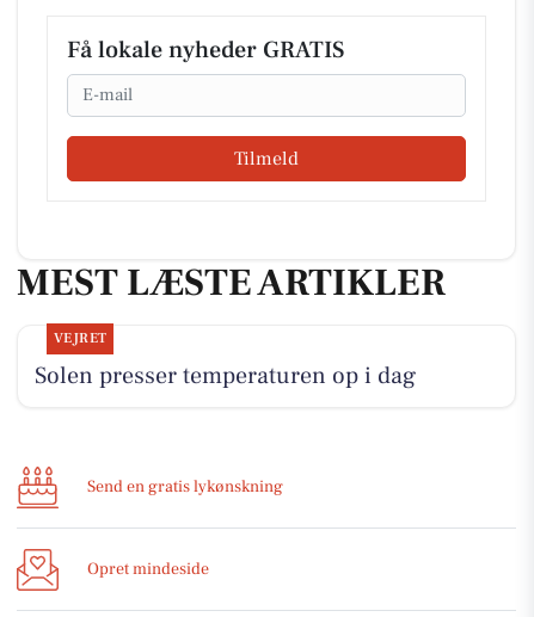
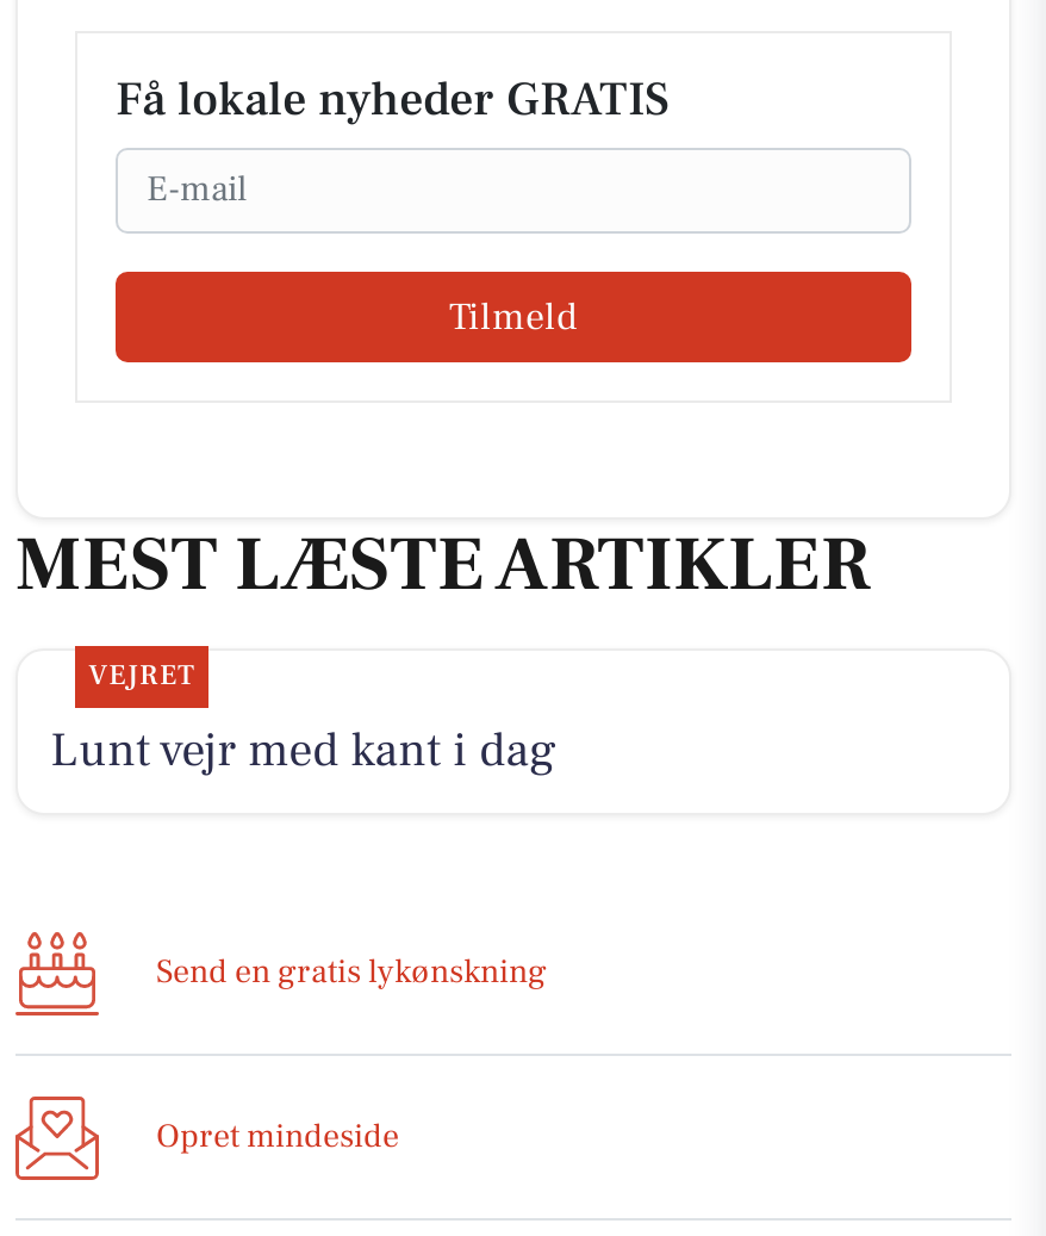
- Solen presser temperaturen op i dag
+ Lunt vejr med kant i dag
